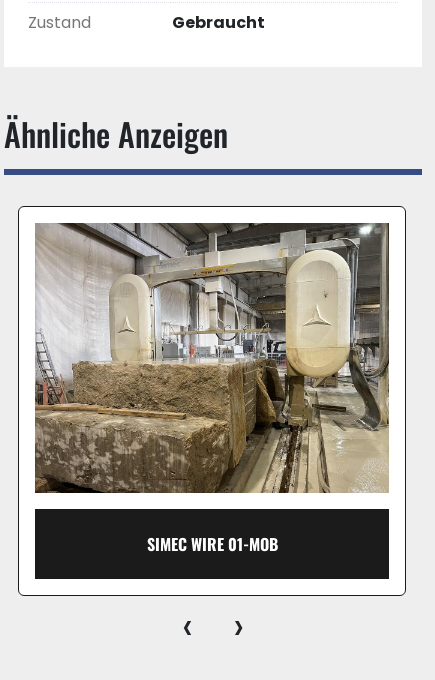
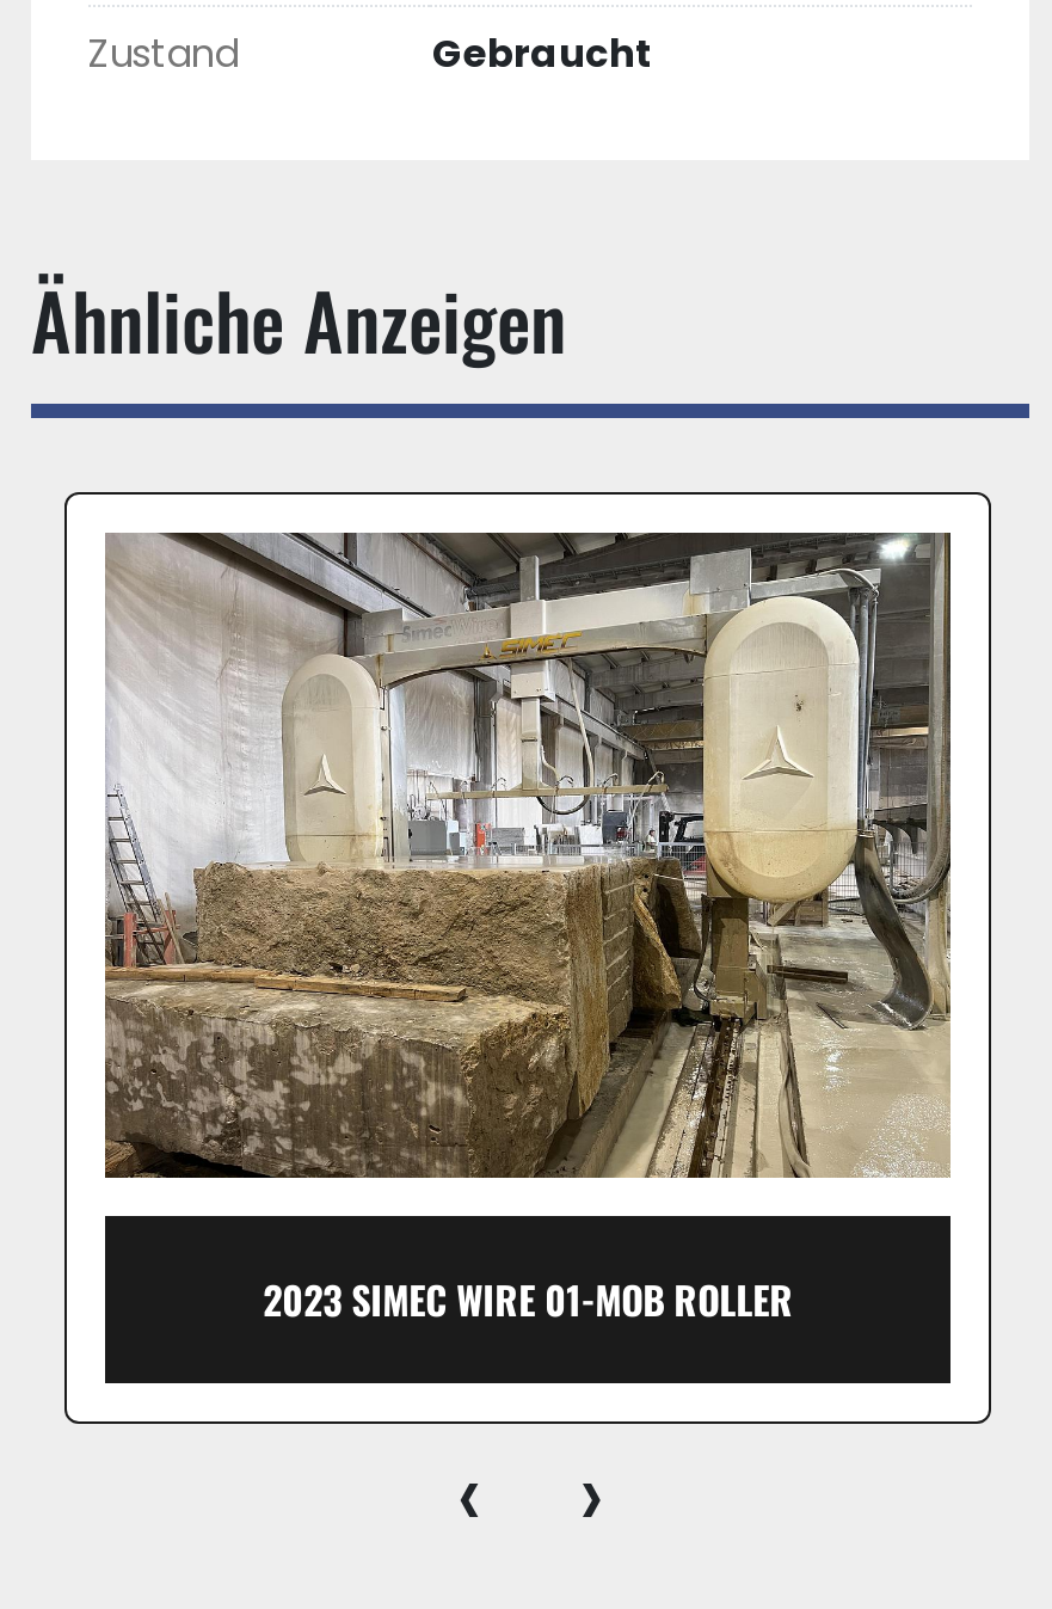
- SIMEC WIRE 01-MOB
+ 2023 SIMEC WIRE 01-MOB ROLLER
